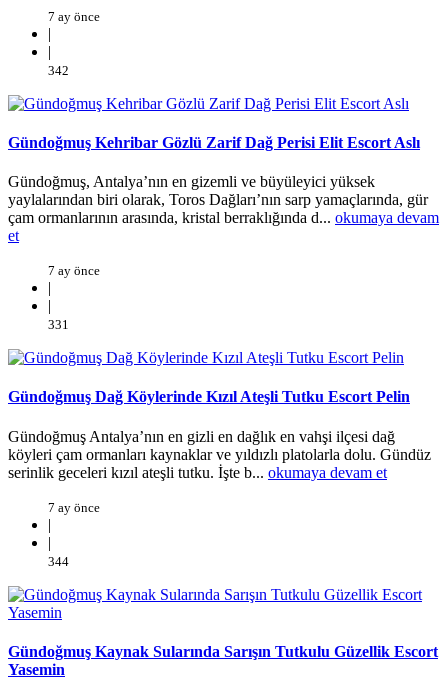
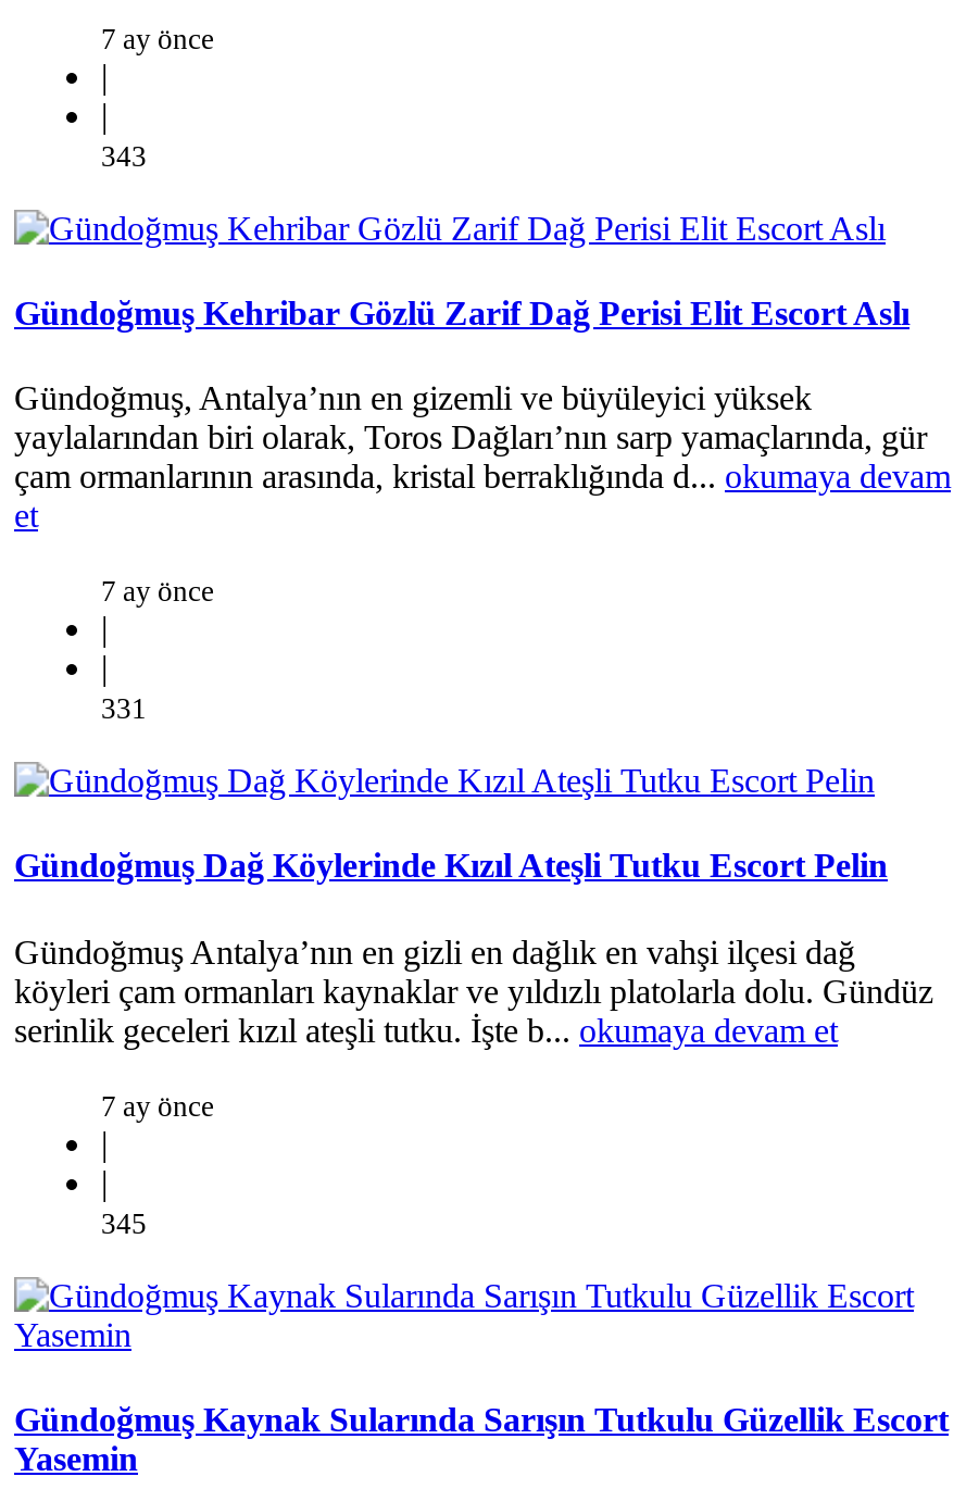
- 342
+ 343

- 344
+ 345
